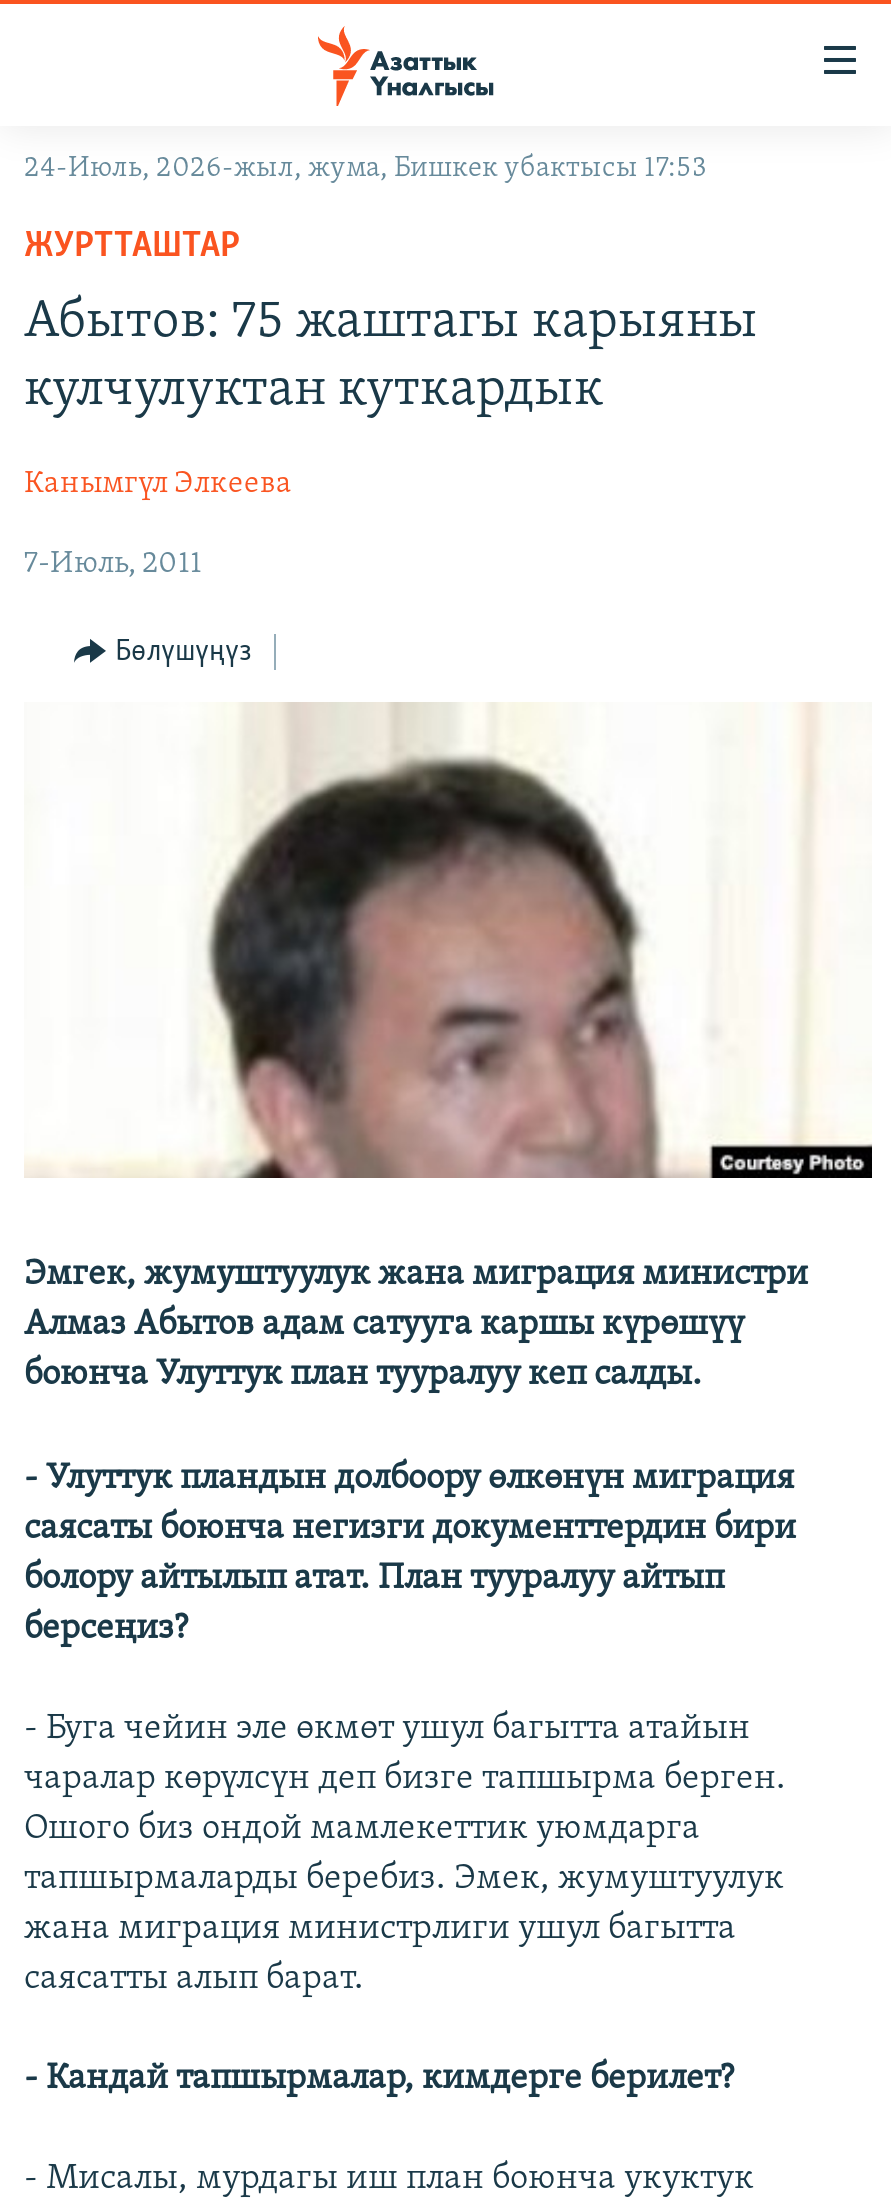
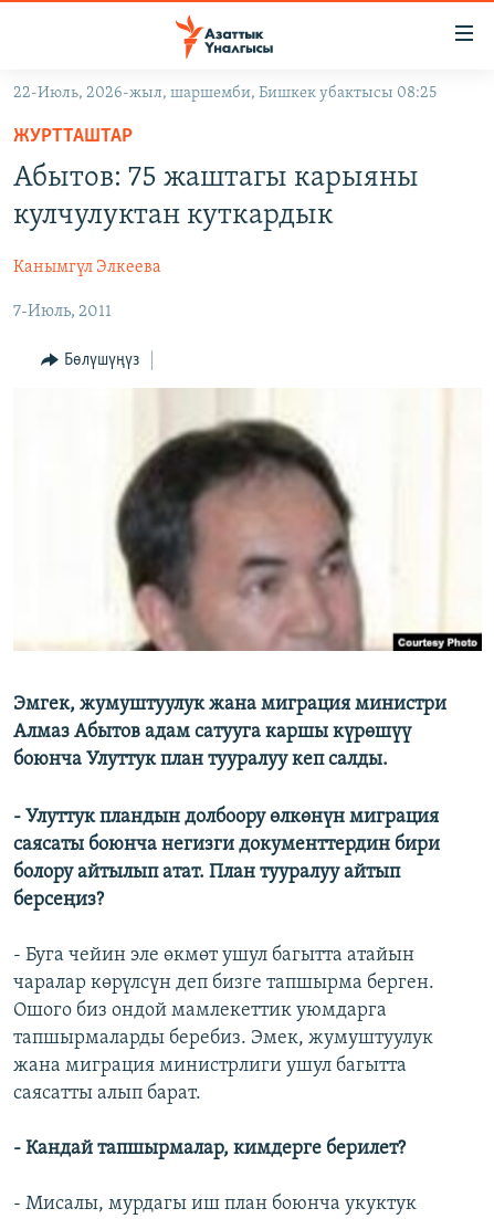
- 24-Июль, 2026-жыл, жума, Бишкек убактысы 17:53
+ 22-Июль, 2026-жыл, шаршемби, Бишкек убактысы 08:25
